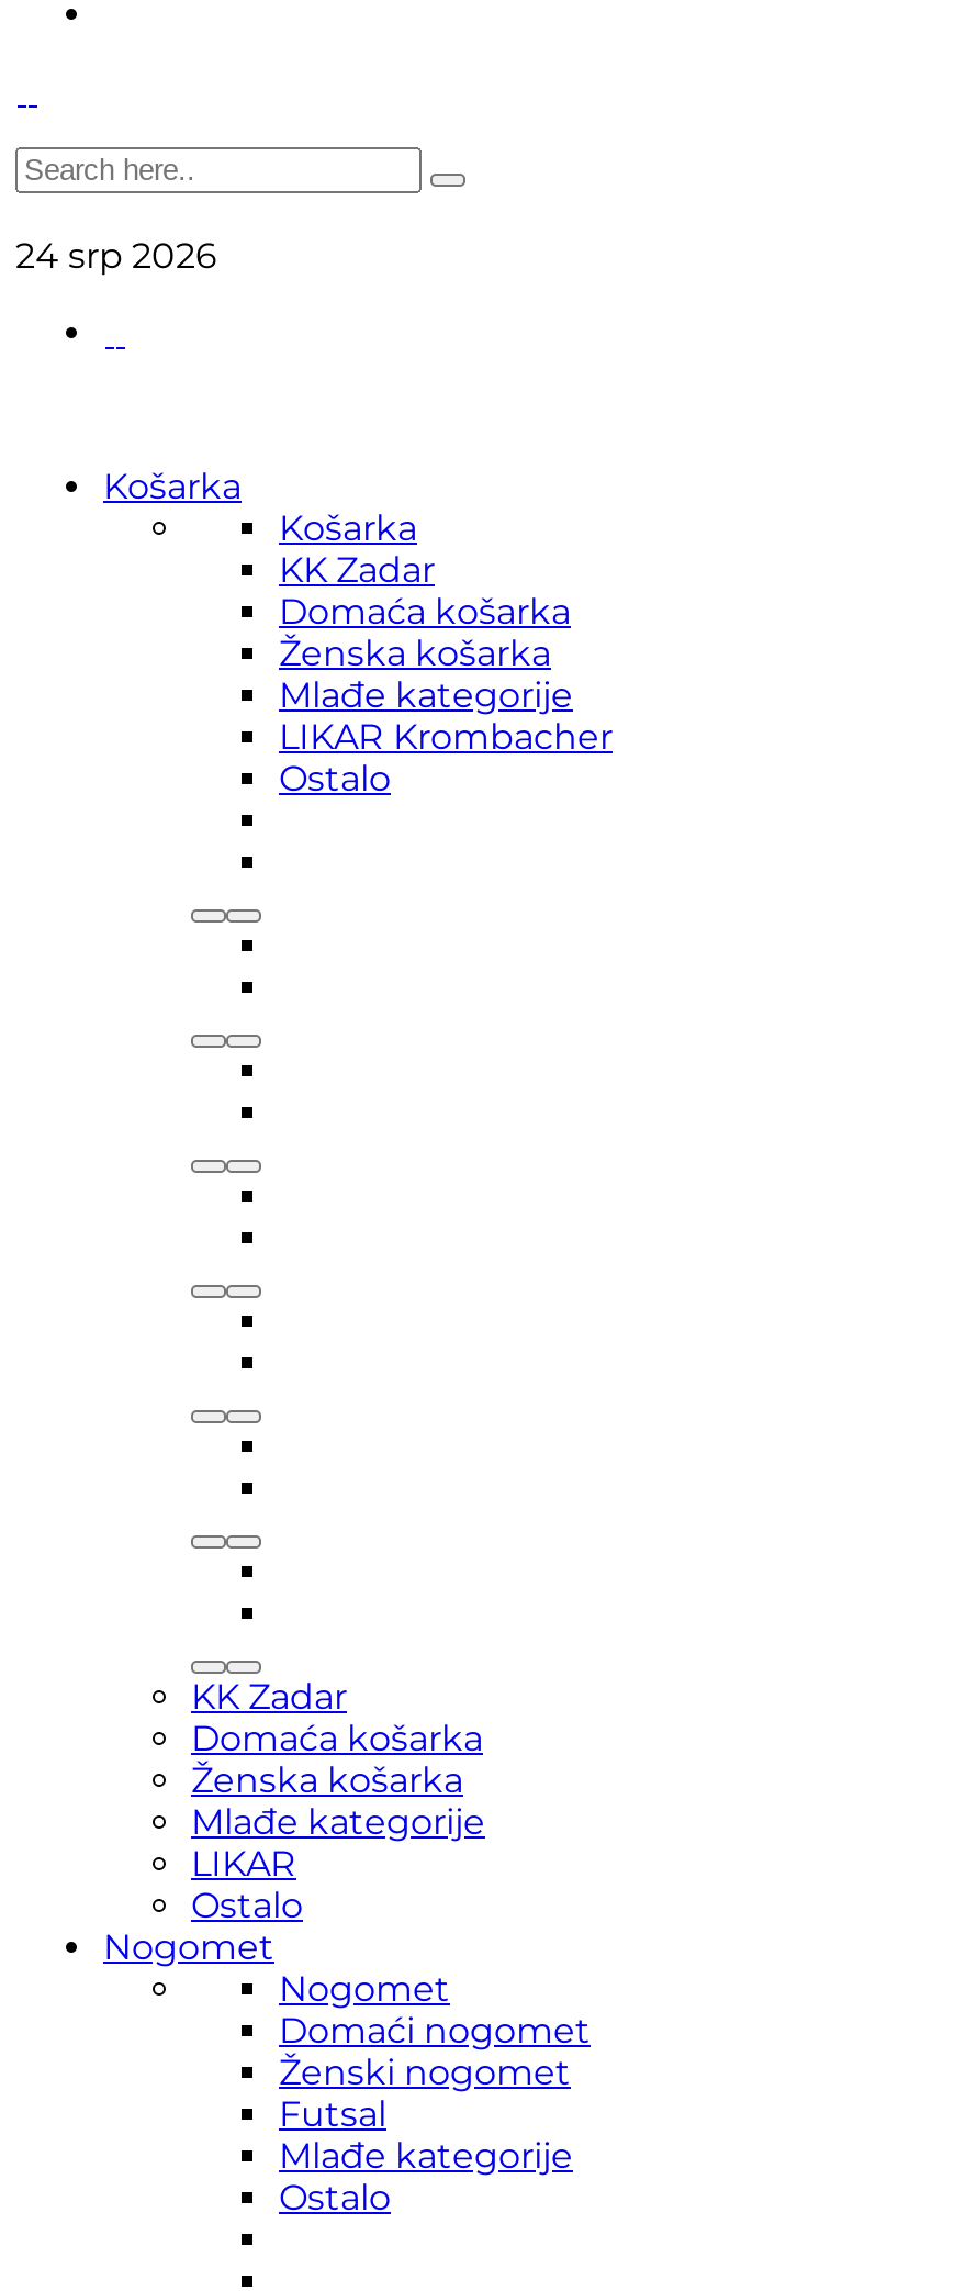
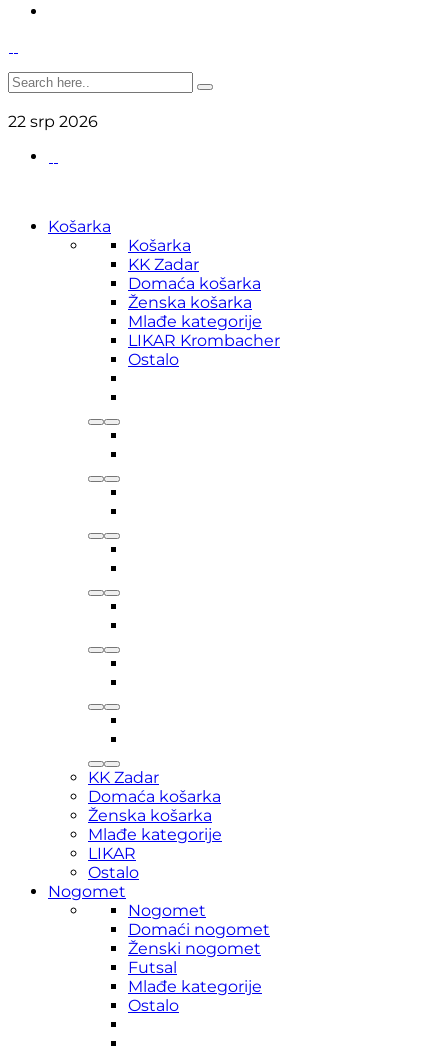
- 24 srp 2026
+ 22 srp 2026
